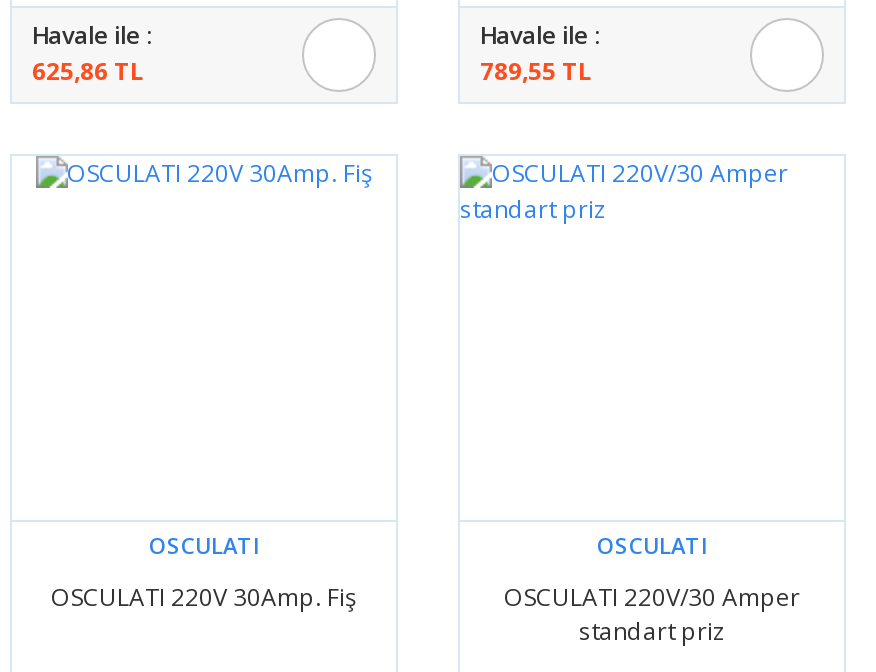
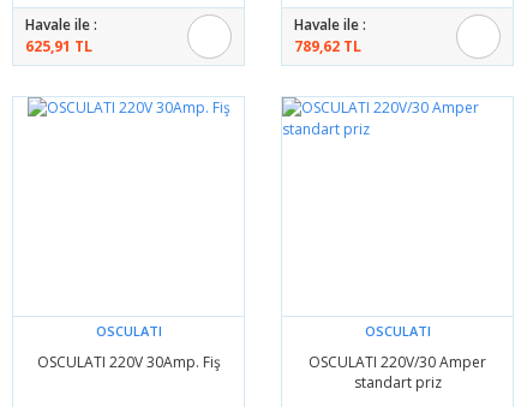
- 625,86 TL
+ 625,91 TL

- 789,55 TL
+ 789,62 TL
